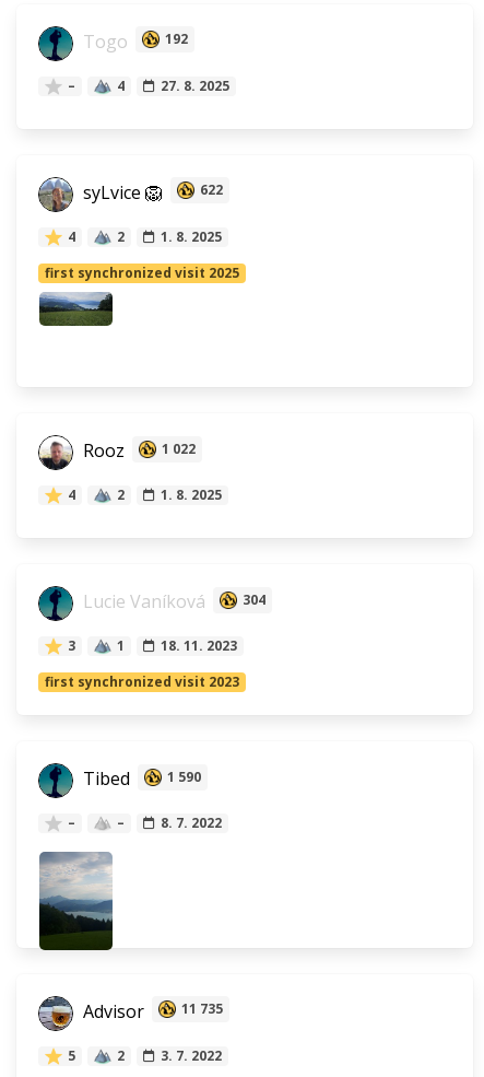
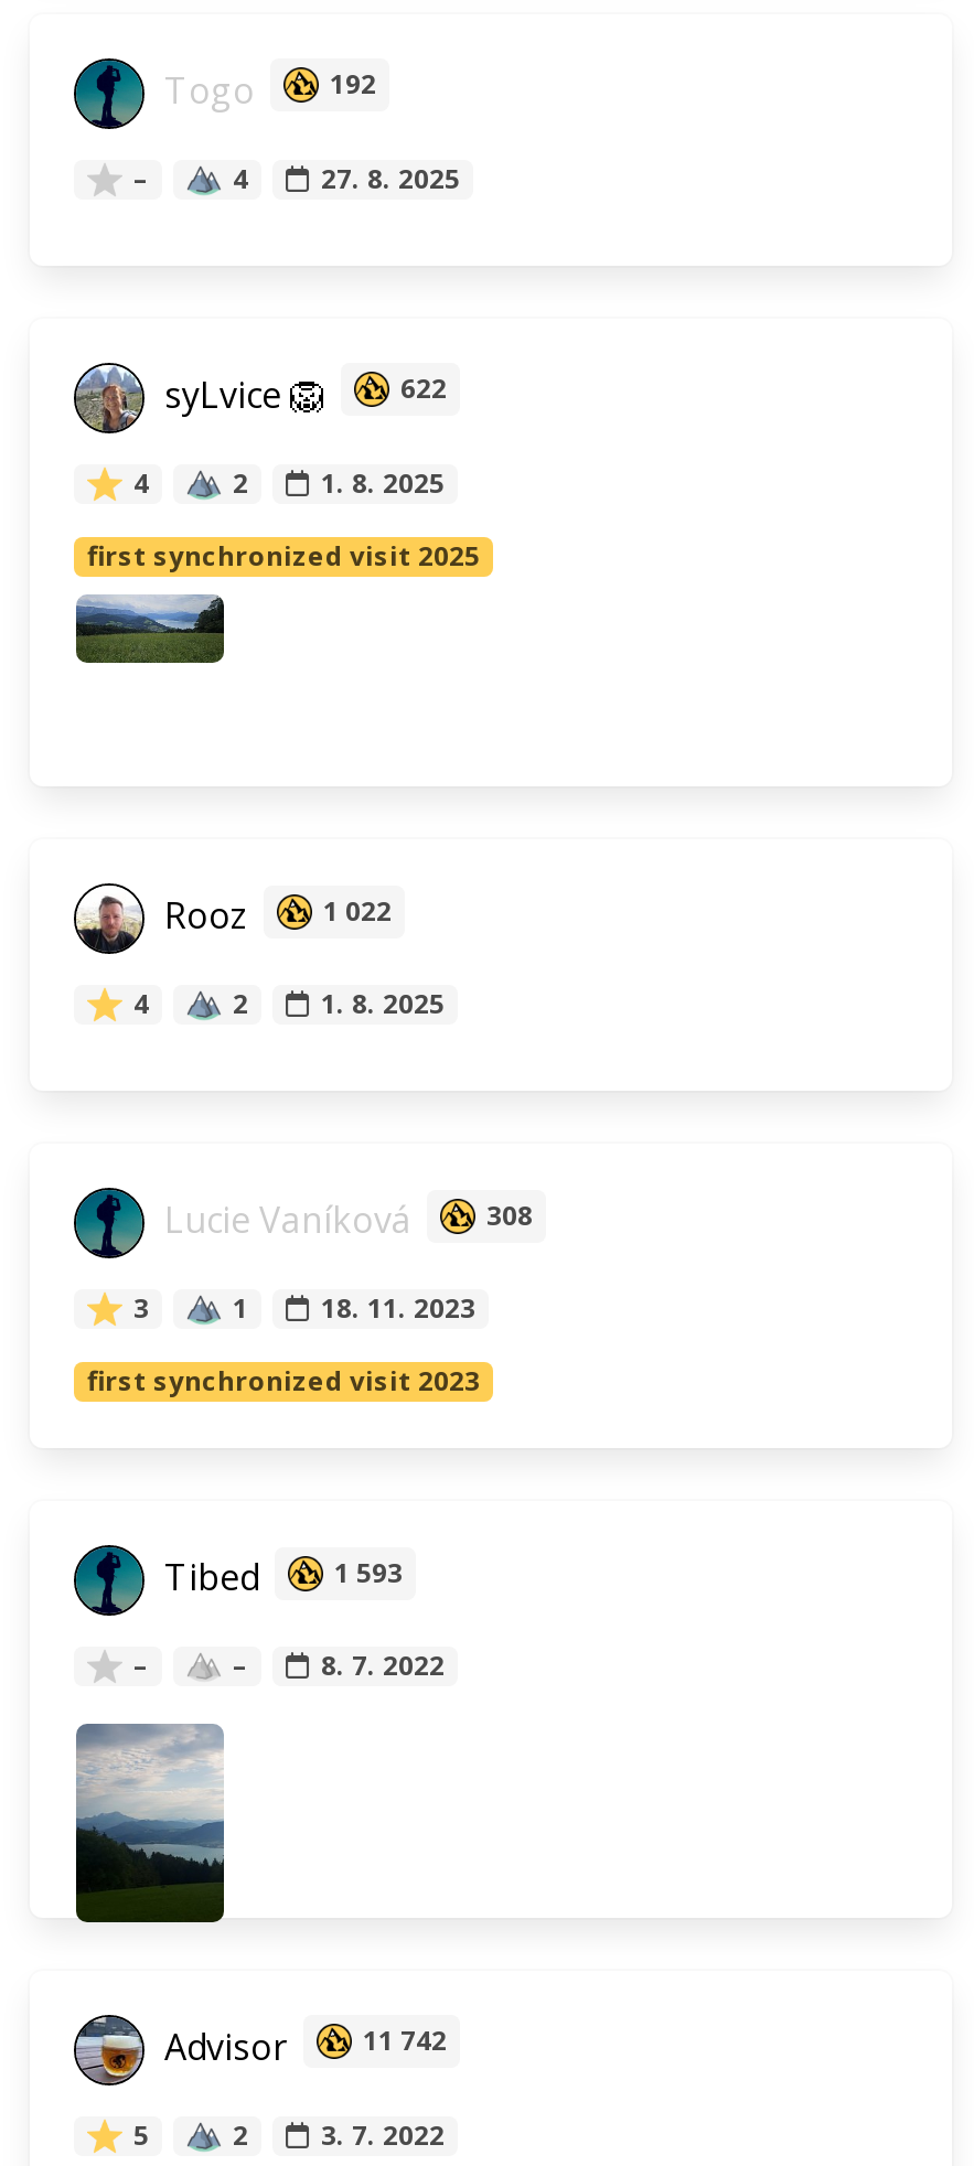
- Lucie Vaníková 304
+ Lucie Vaníková 308

- Tibed 1 590
+ Tibed 1 593

- Advisor 11 735
+ Advisor 11 742
